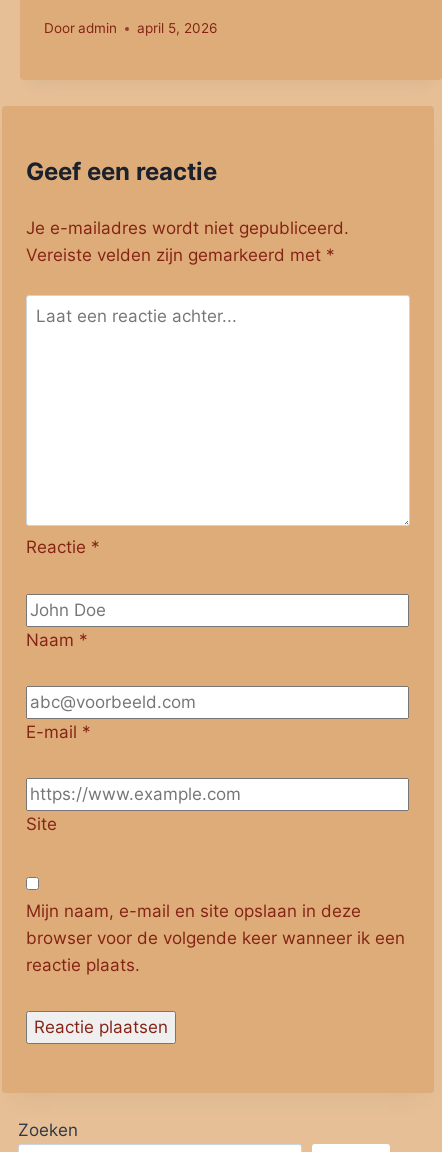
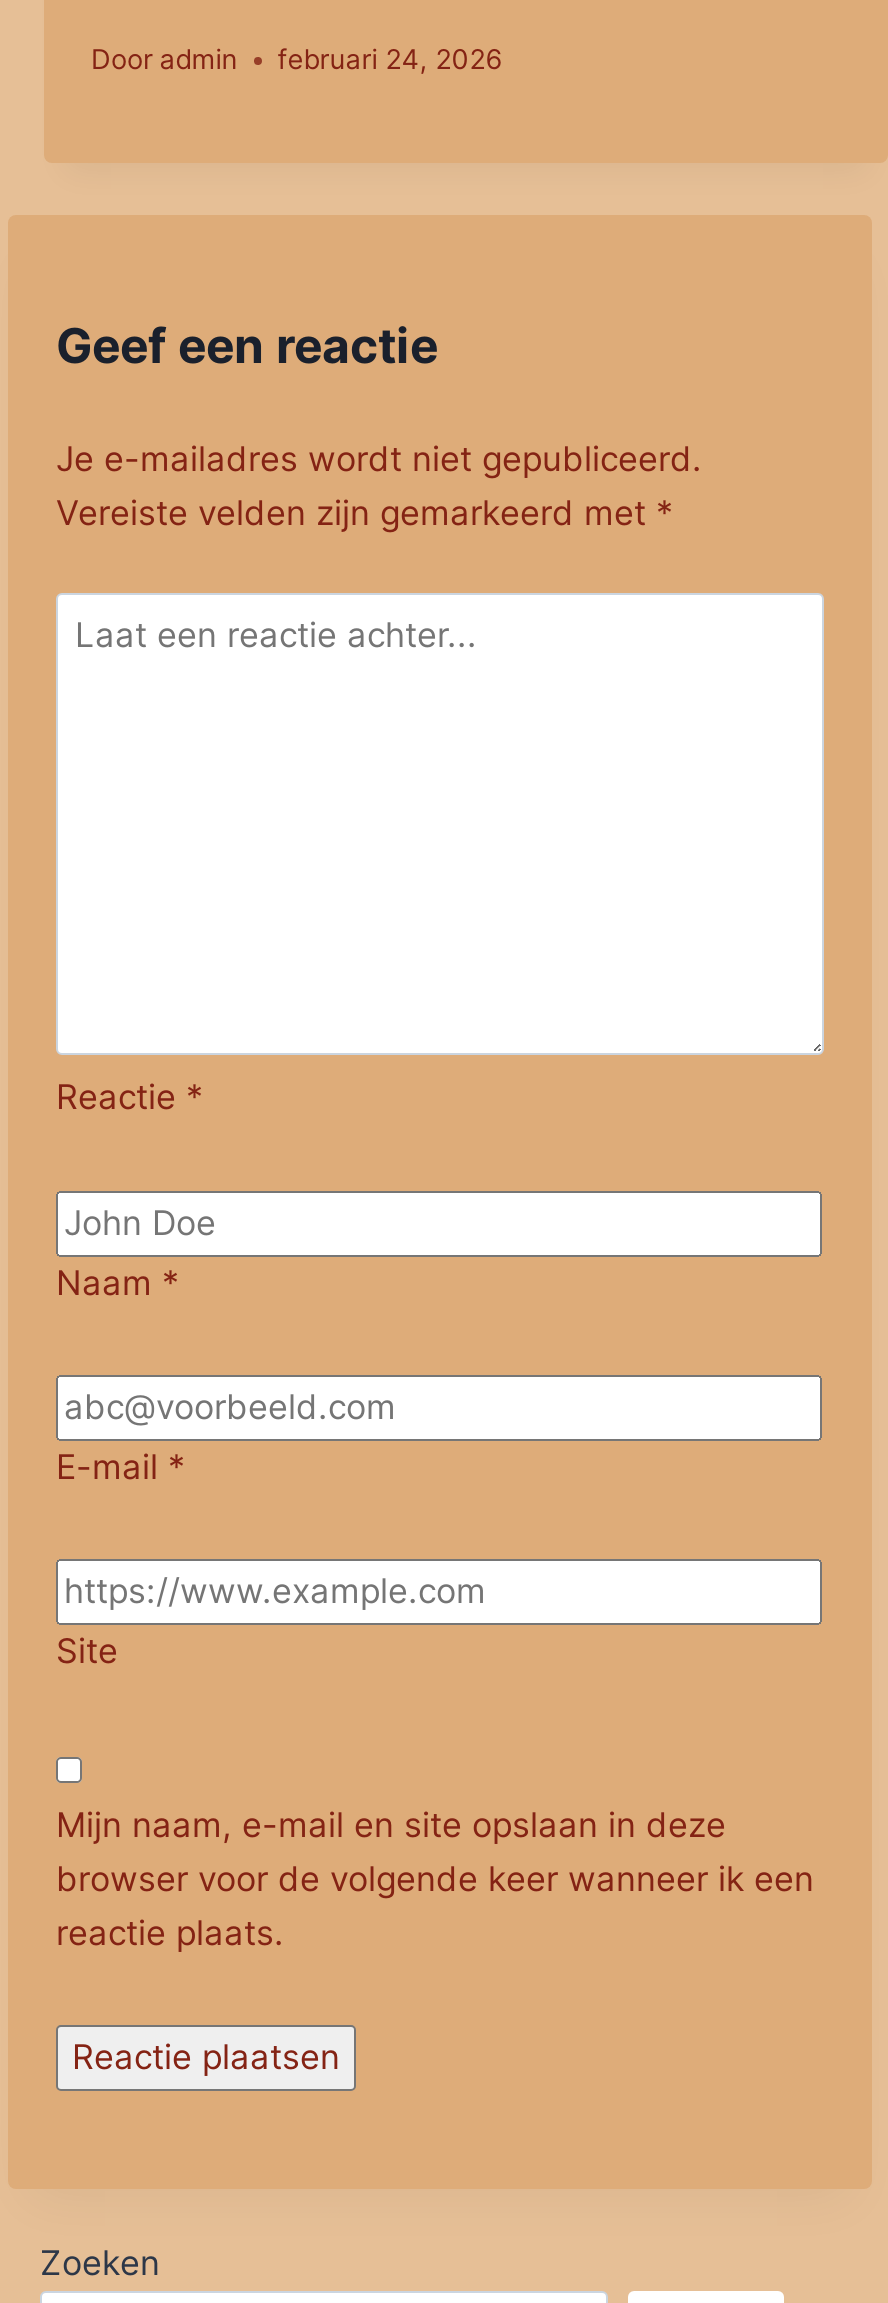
- Door admin april 5, 2026
+ Door admin februari 24, 2026
